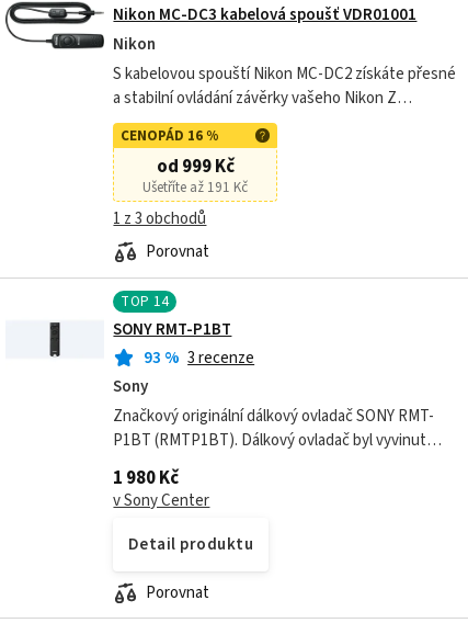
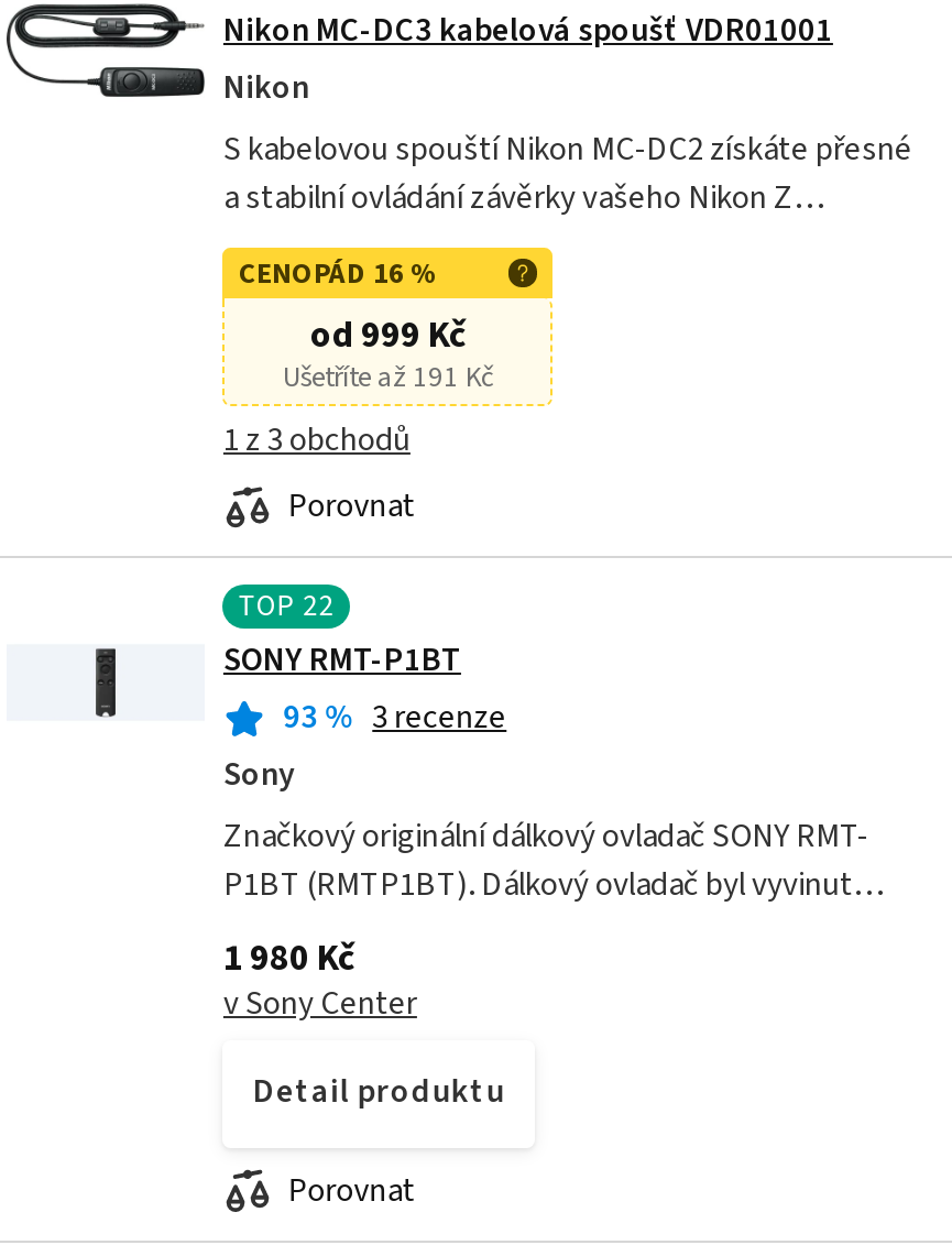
- TOP14
+ TOP22
